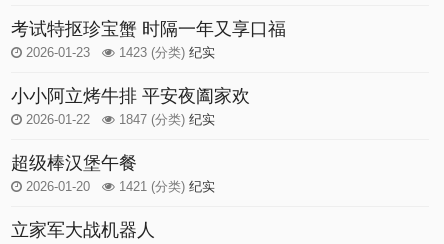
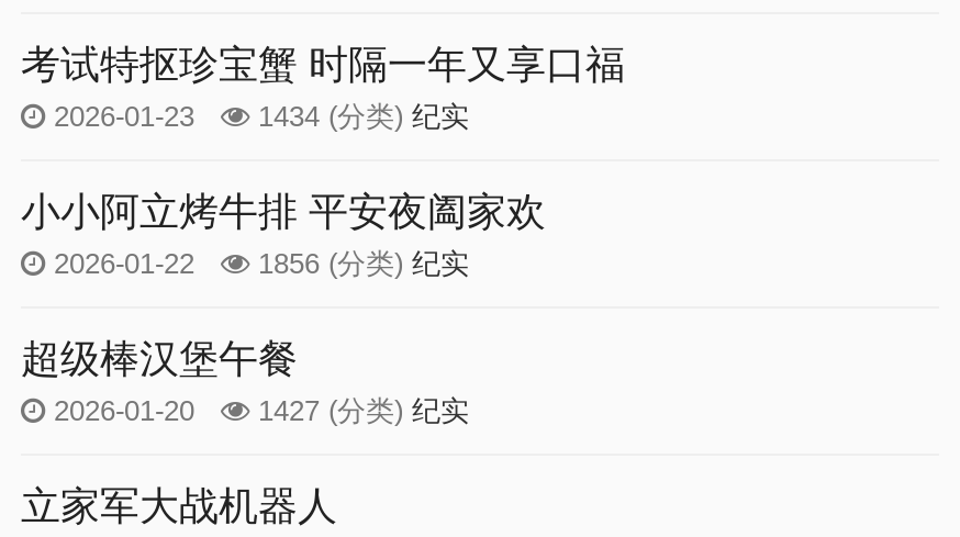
- 2026-01-23 1423 (分类)纪实
+ 2026-01-23 1434 (分类)纪实

- 2026-01-22 1847 (分类)纪实
+ 2026-01-22 1856 (分类)纪实

- 2026-01-20 1421 (分类)纪实
+ 2026-01-20 1427 (分类)纪实
